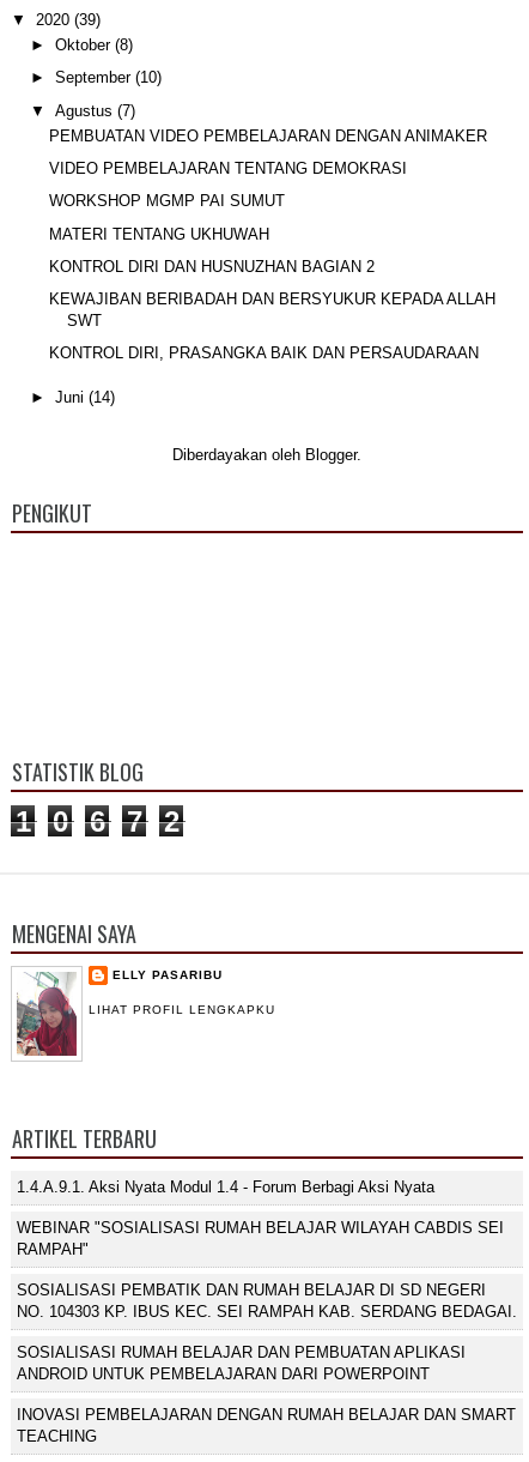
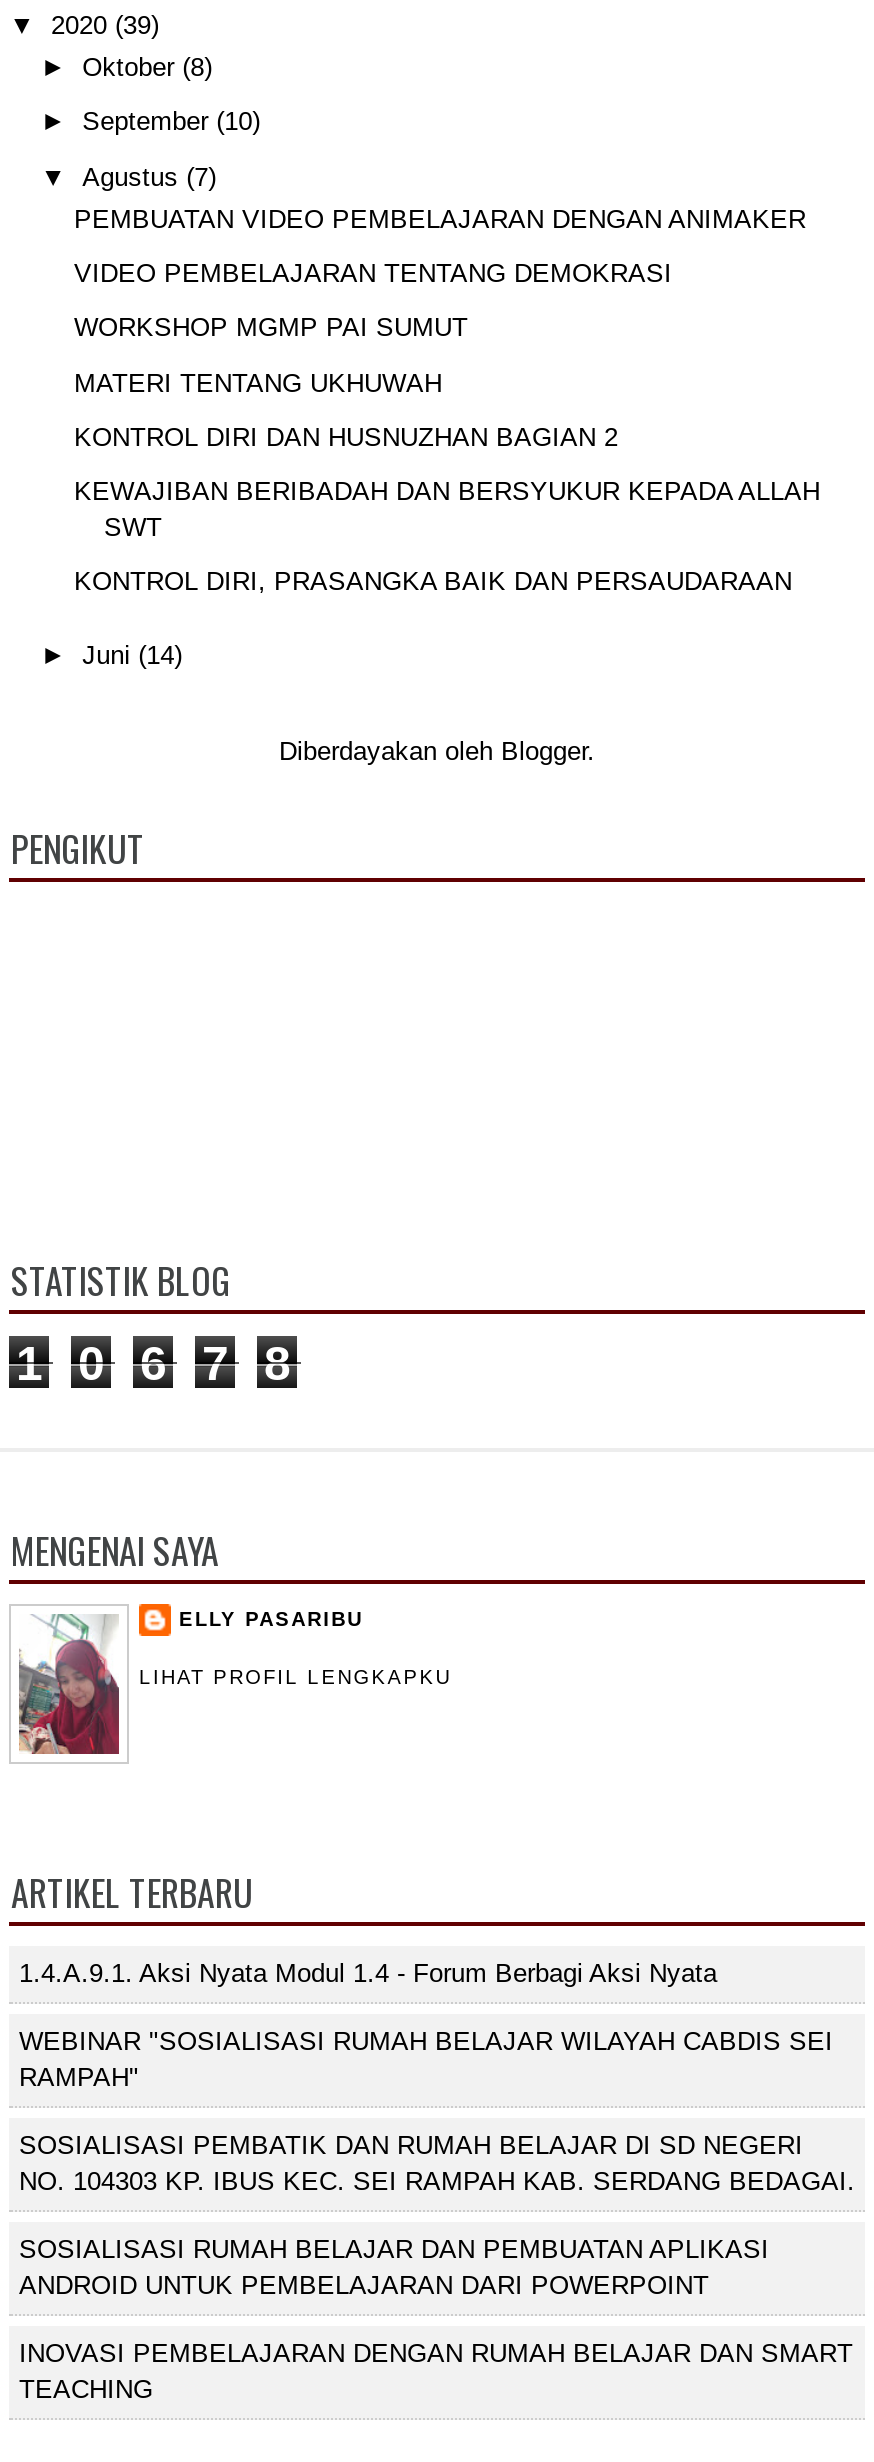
- 2
+ 8
